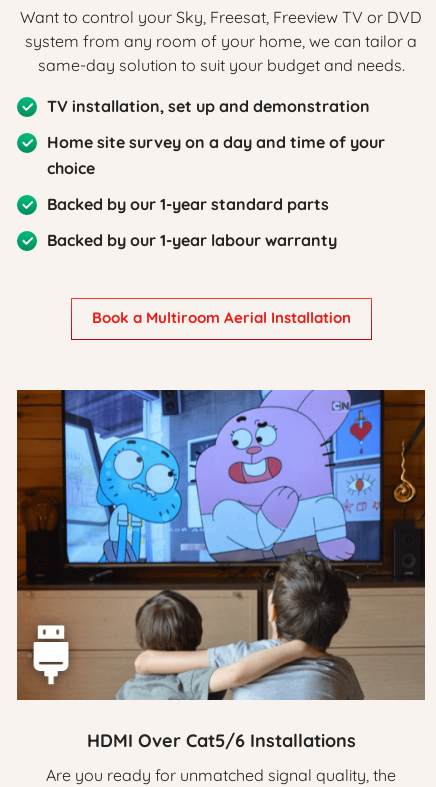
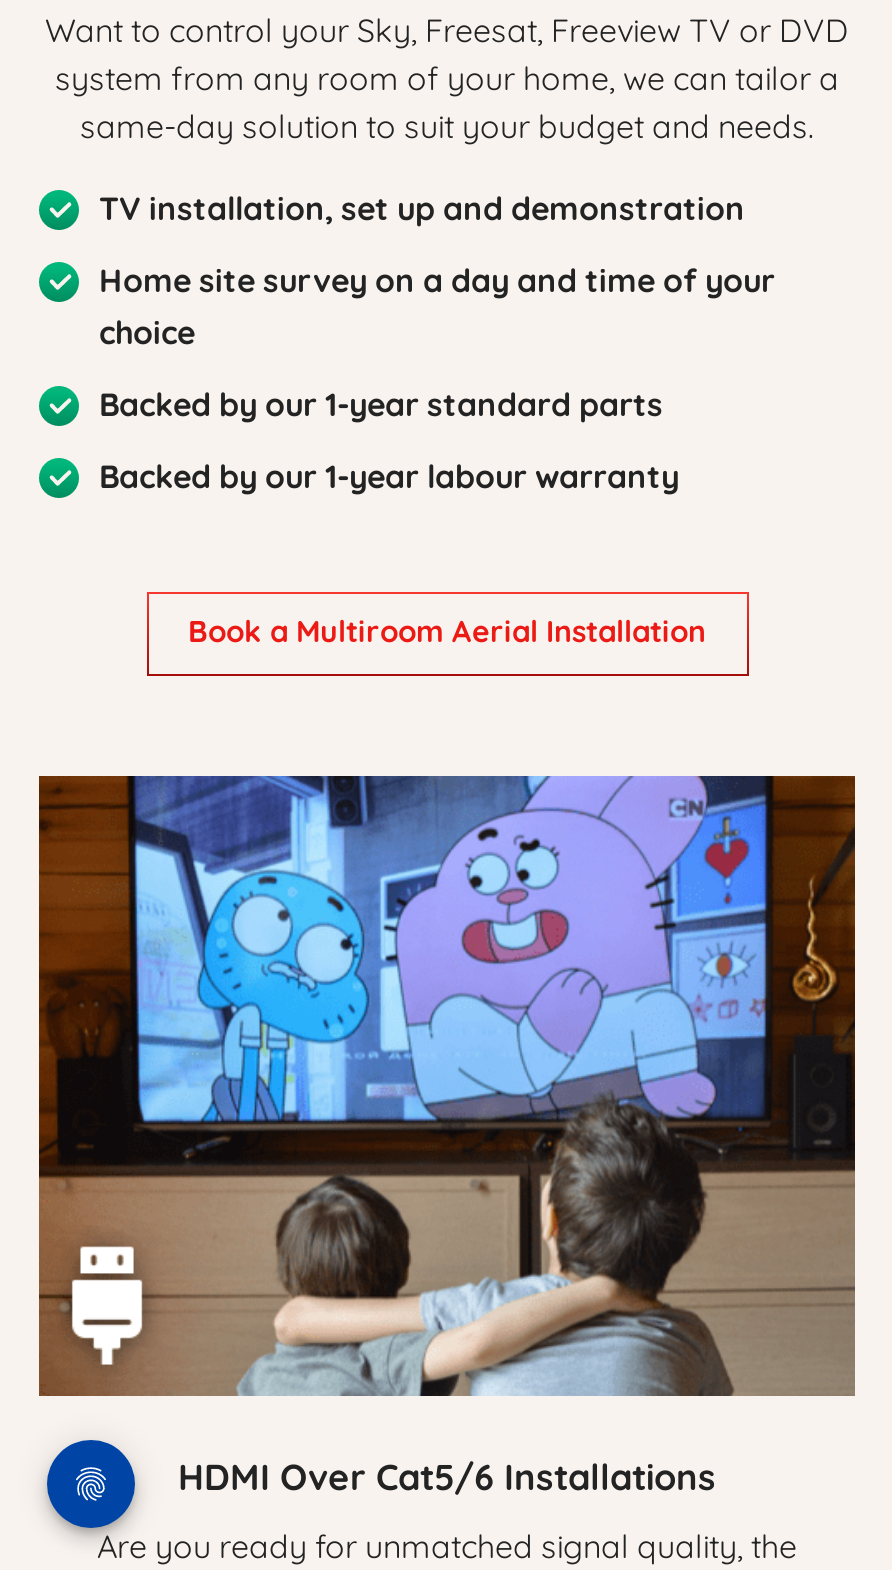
+ [image]
